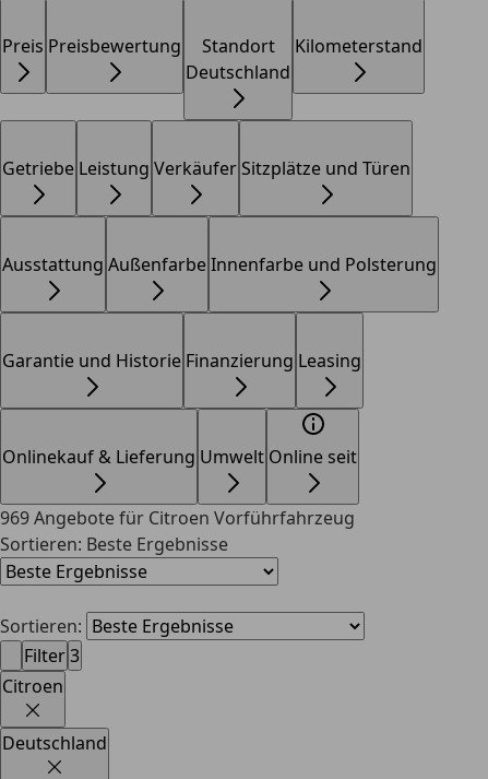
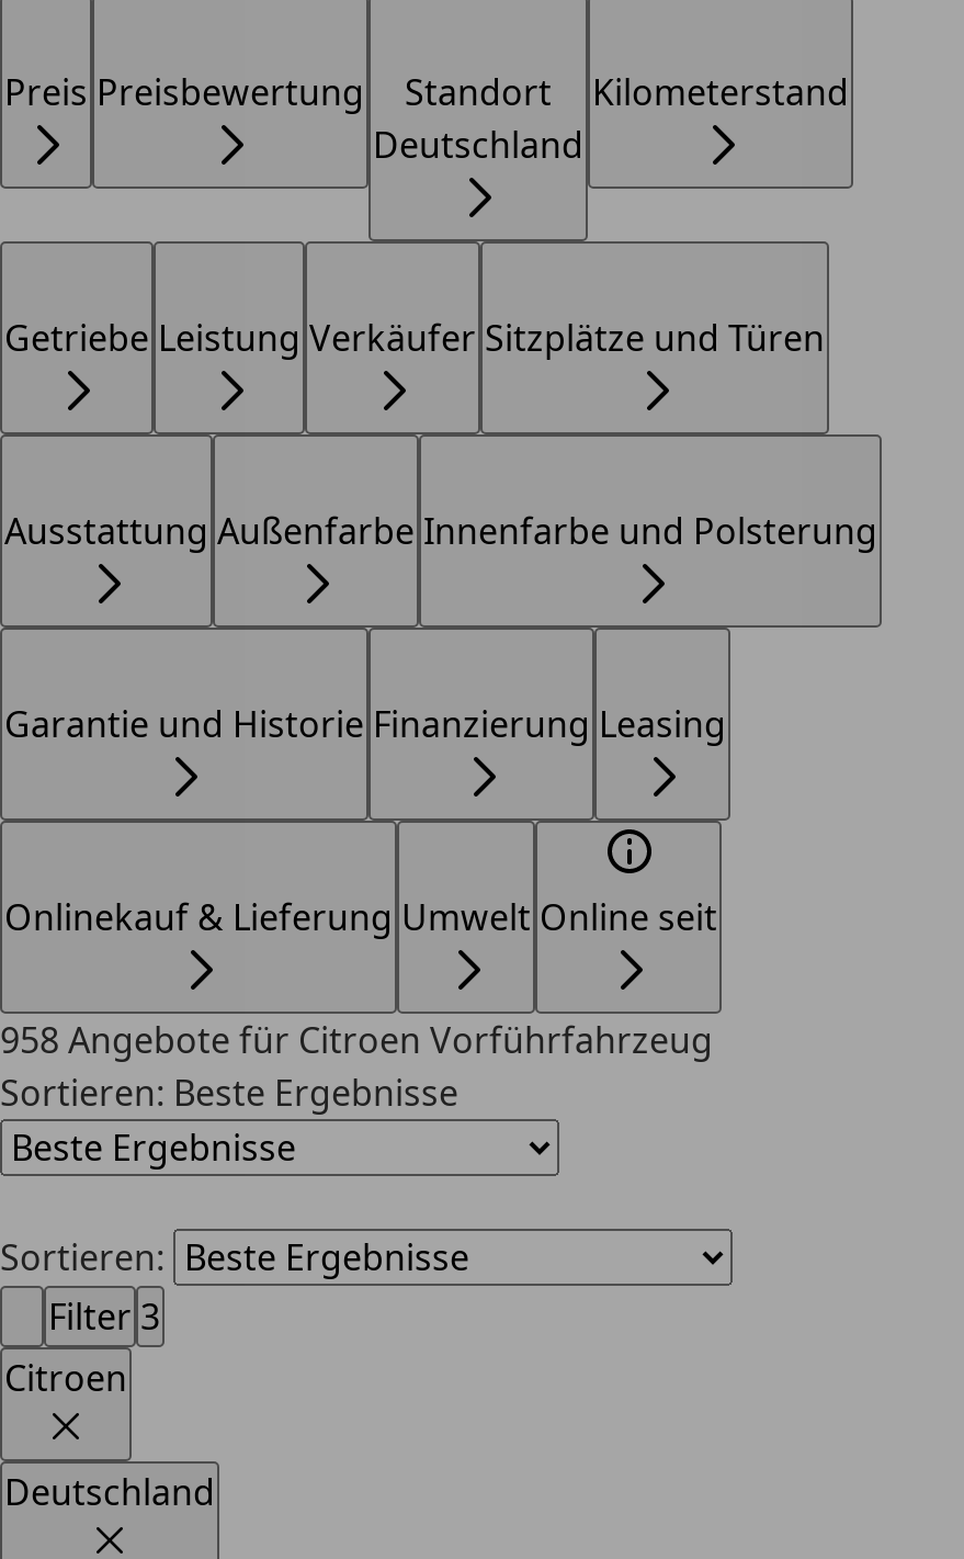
- 969 Angebote für Citroen Vorführfahrzeug
+ 958 Angebote für Citroen Vorführfahrzeug
